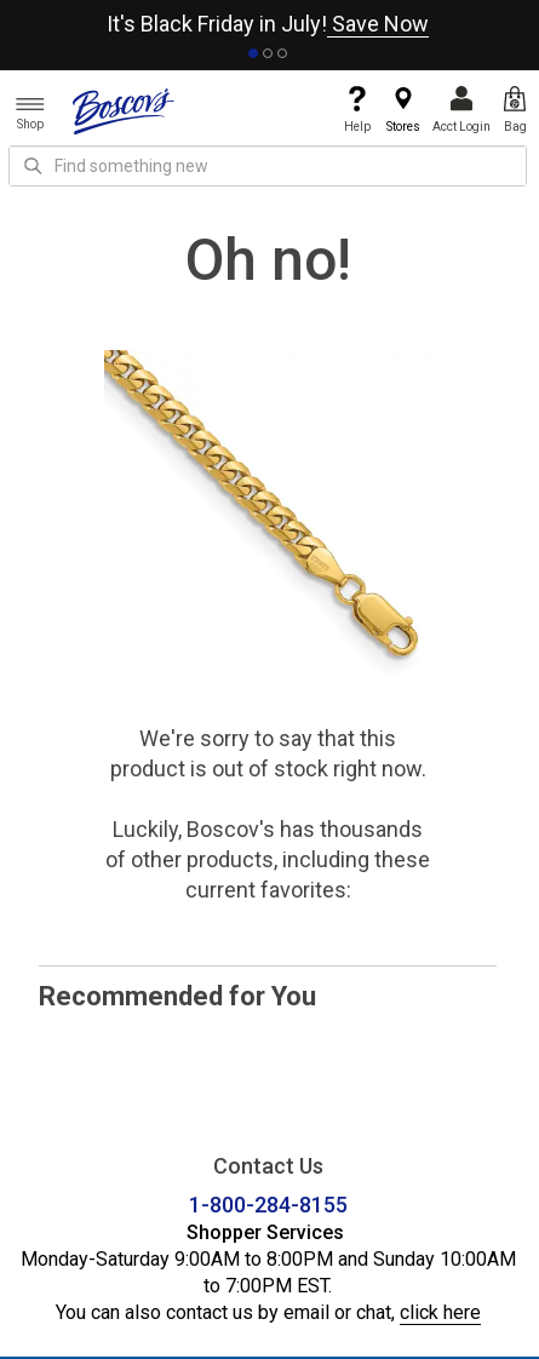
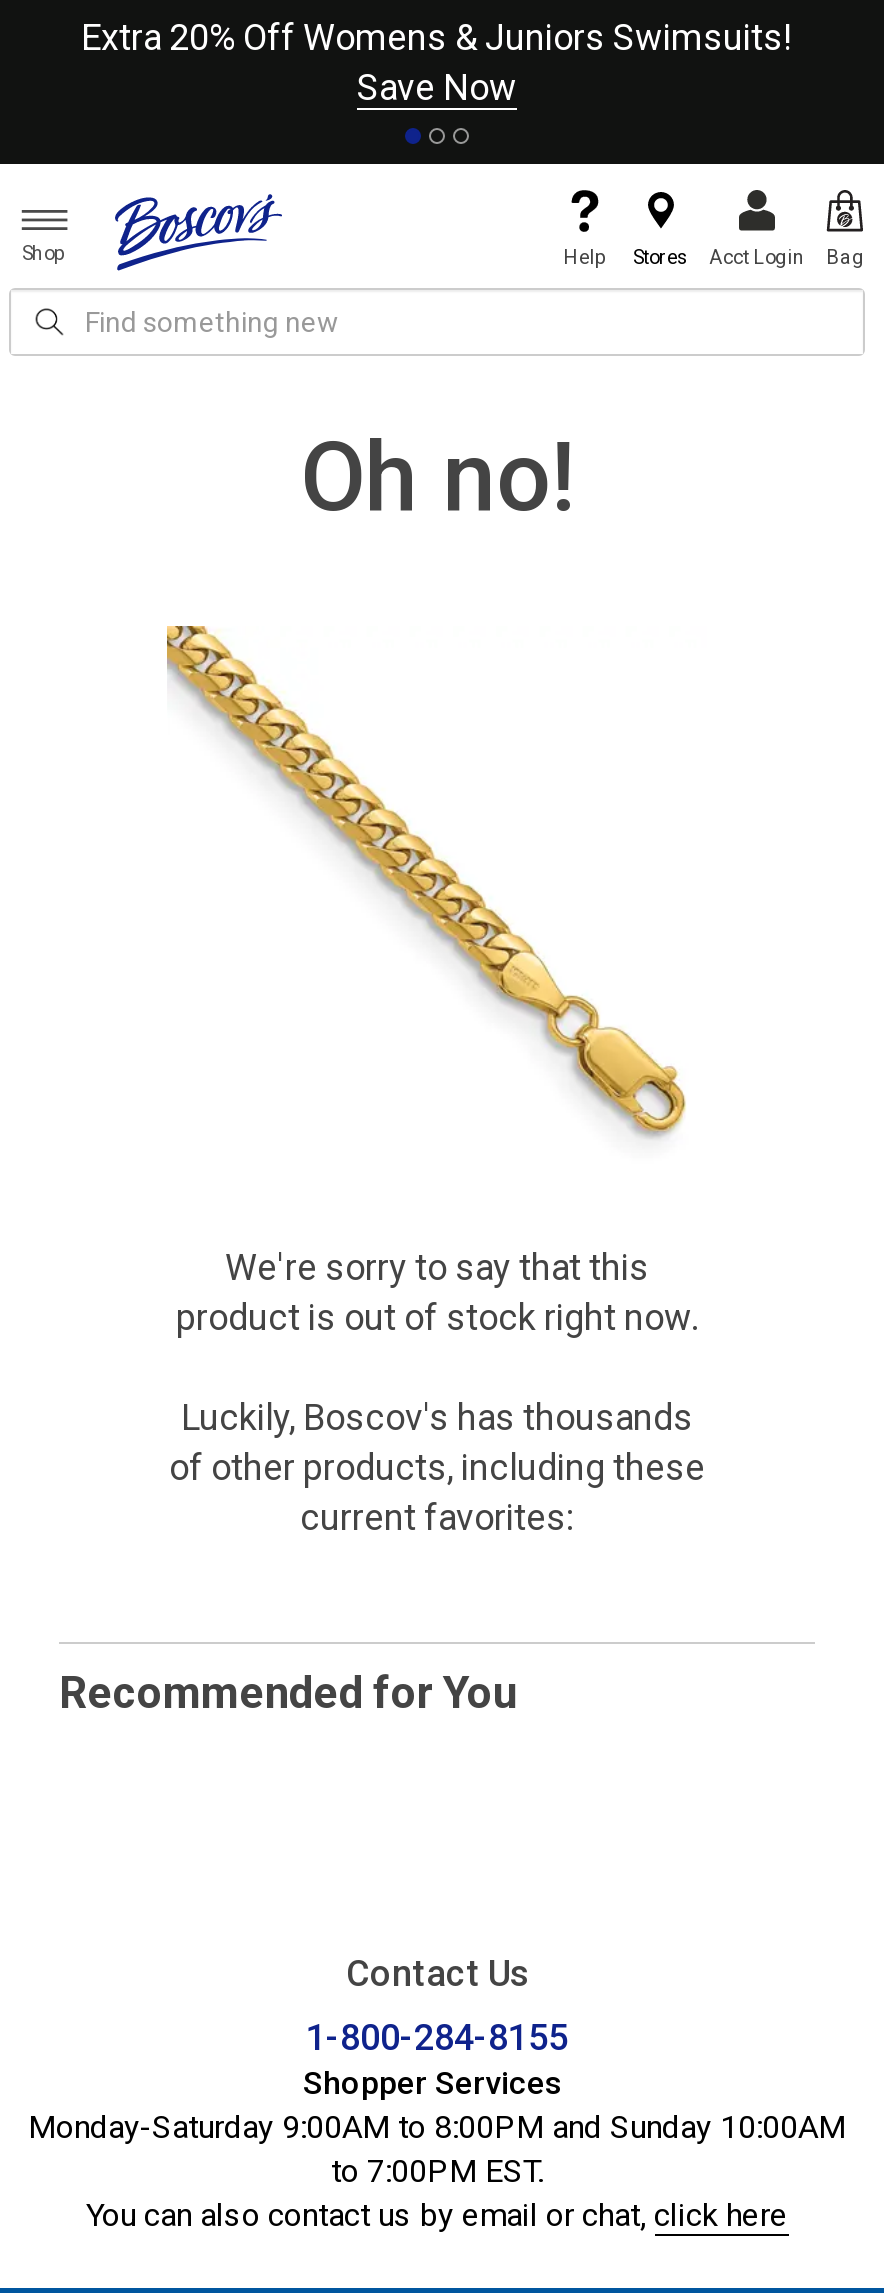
- It's Black Friday in July! Save Now
+ Extra 20% Off Womens & Juniors Swimsuits!
+ Save Now
